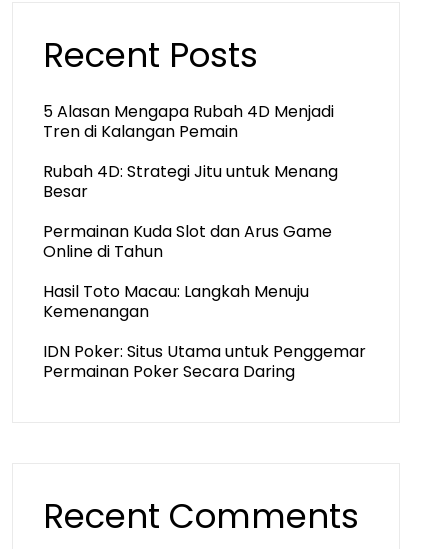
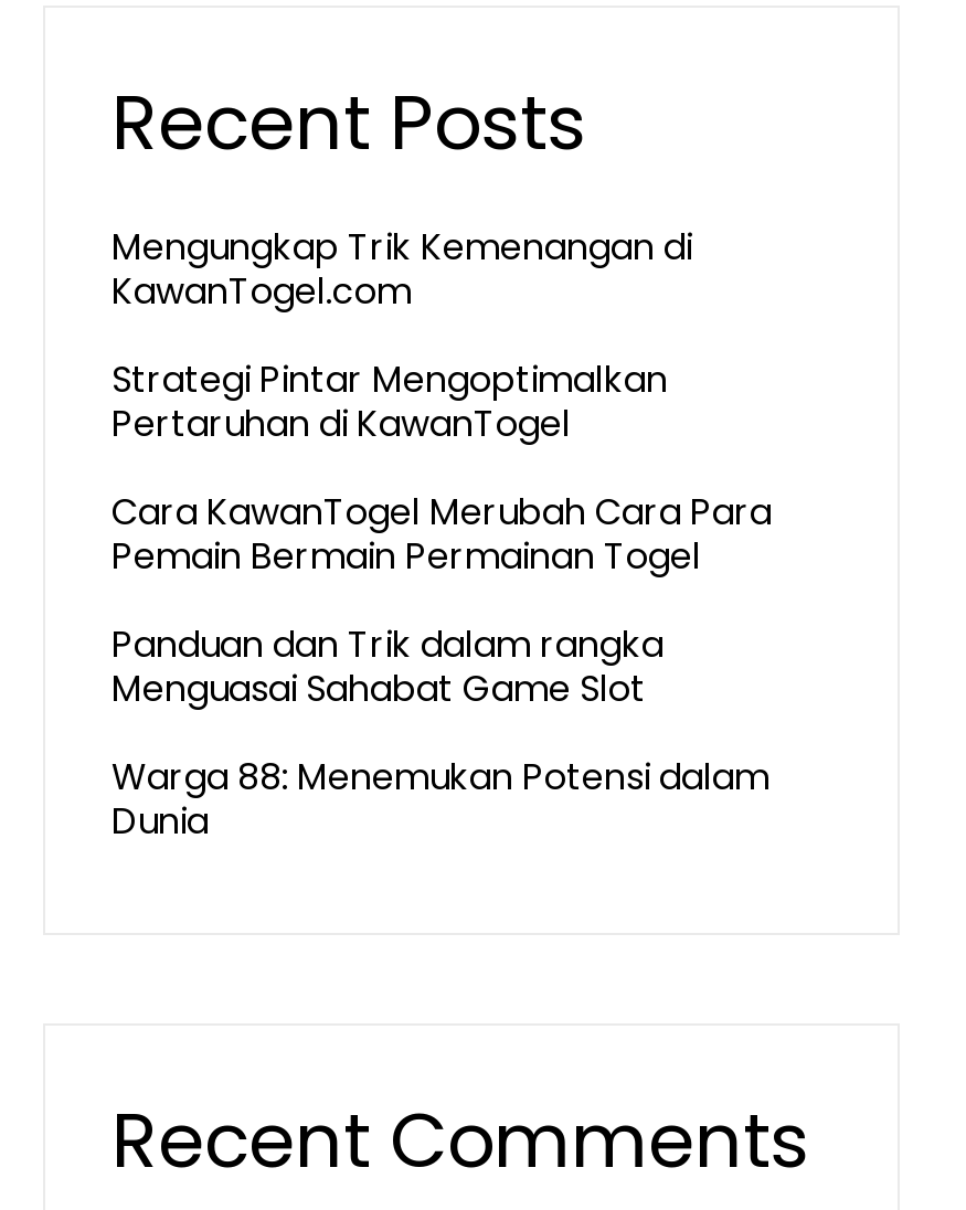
- 5 Alasan Mengapa Rubah 4D Menjadi
- Tren di Kalangan Pemain
+ Mengungkap Trik Kemenangan di
+ KawanTogel.com

- Rubah 4D: Strategi Jitu untuk Menang
- Besar
+ Strategi Pintar Mengoptimalkan
+ Pertaruhan di KawanTogel

- Permainan Kuda Slot dan Arus Game
- Online di Tahun
+ Cara KawanTogel Merubah Cara Para
+ Pemain Bermain Permainan Togel

- Hasil Toto Macau: Langkah Menuju
- Kemenangan
+ Panduan dan Trik dalam rangka
+ Menguasai Sahabat Game Slot

- IDN Poker: Situs Utama untuk Penggemar
- Permainan Poker Secara Daring
+ Warga 88: Menemukan Potensi dalam
+ Dunia
